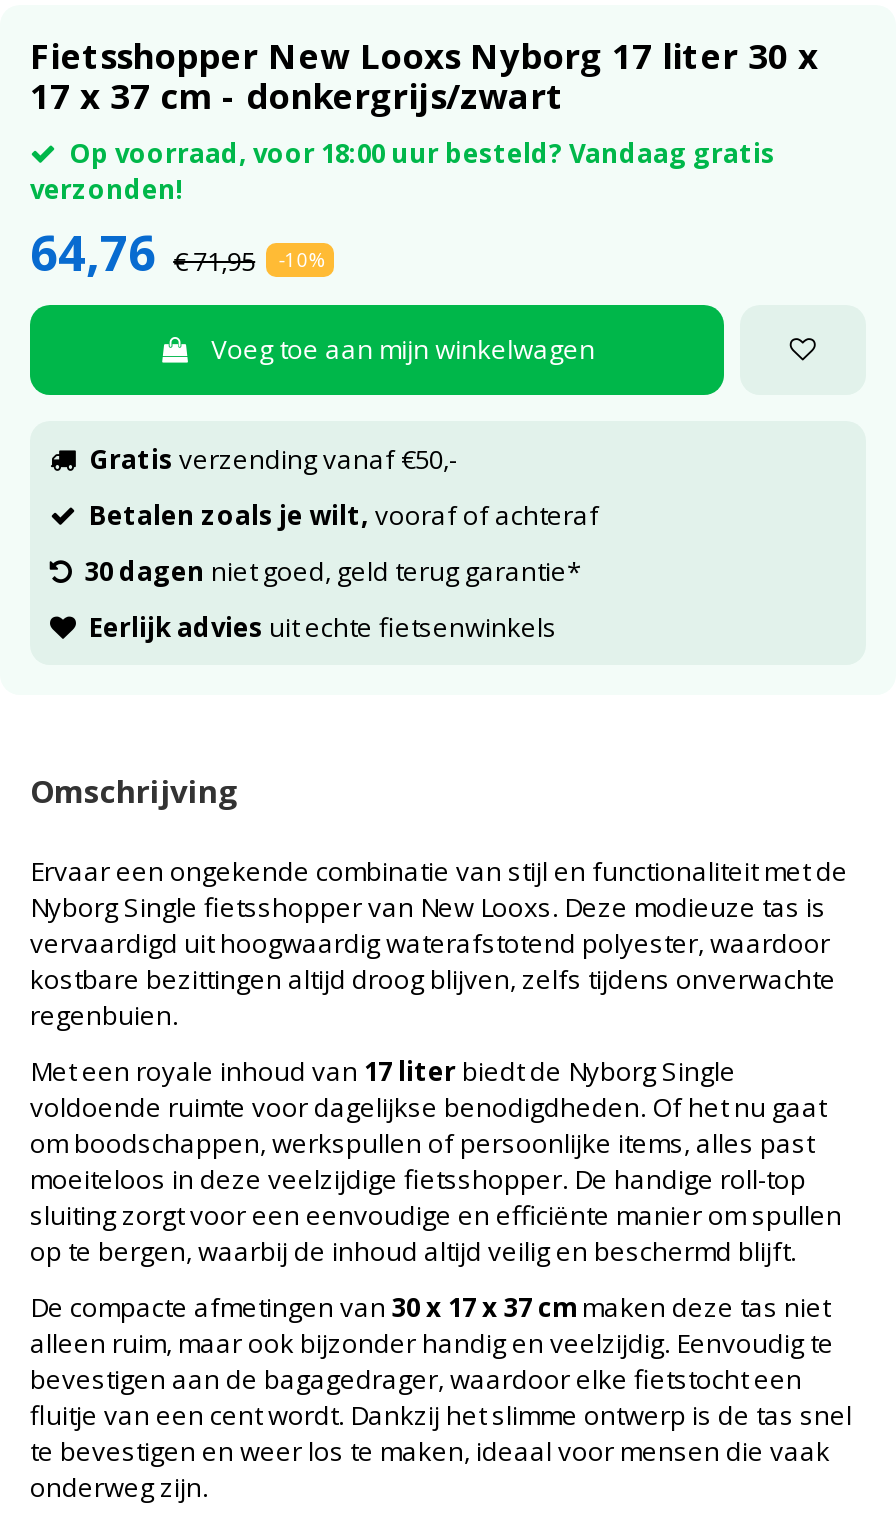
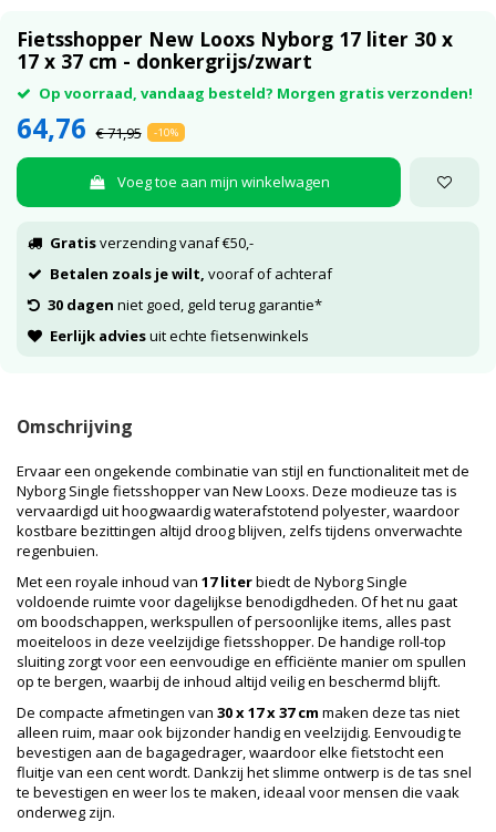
- Op voorraad, voor 18:00 uur besteld? Vandaag gratis
- verzonden!
+ Op voorraad, vandaag besteld? Morgen gratis verzonden!
